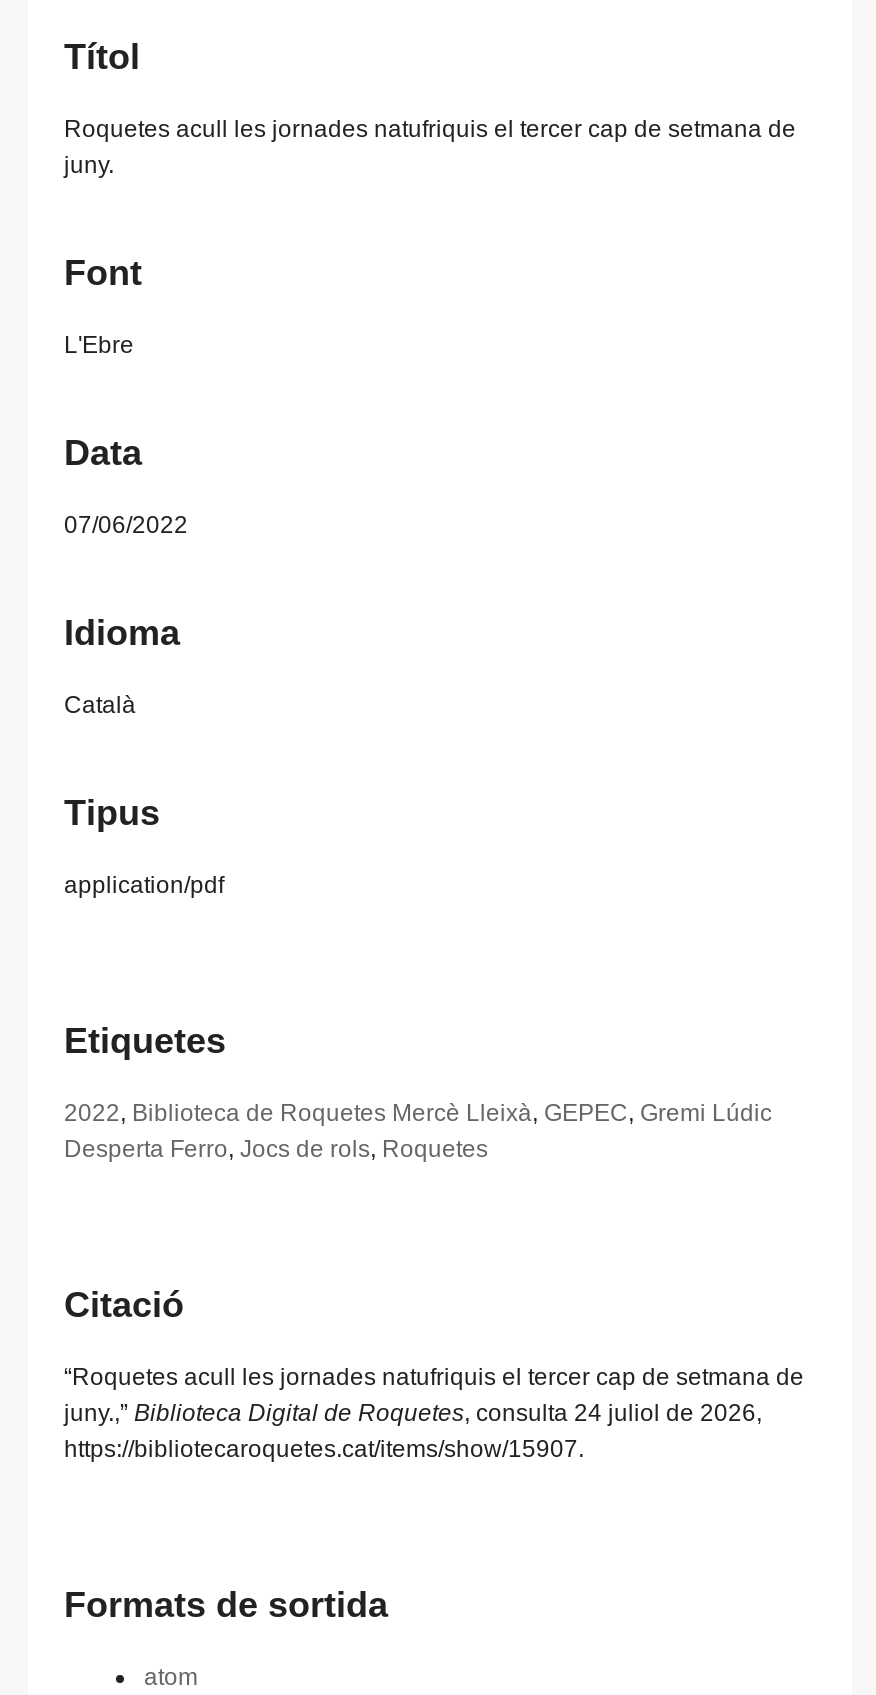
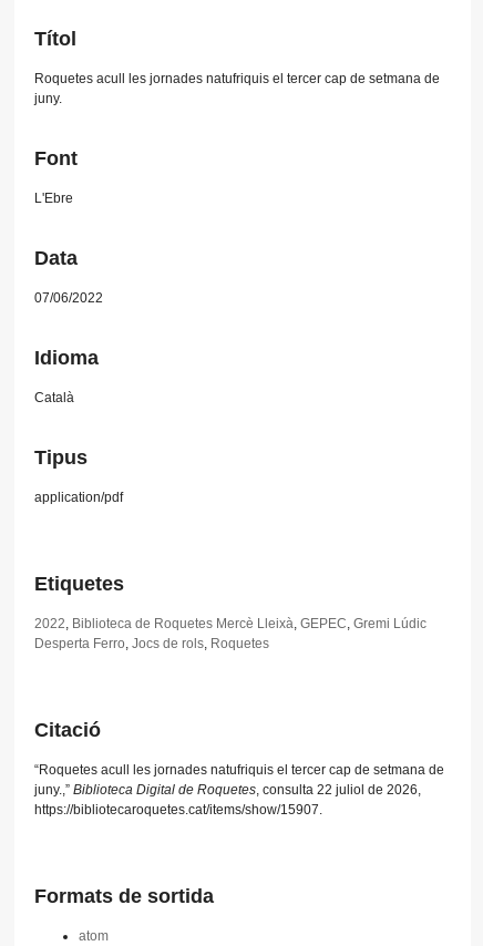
- juny.,” Biblioteca Digital de Roquetes, consulta 24 juliol de 2026,
+ juny.,” Biblioteca Digital de Roquetes, consulta 22 juliol de 2026,
